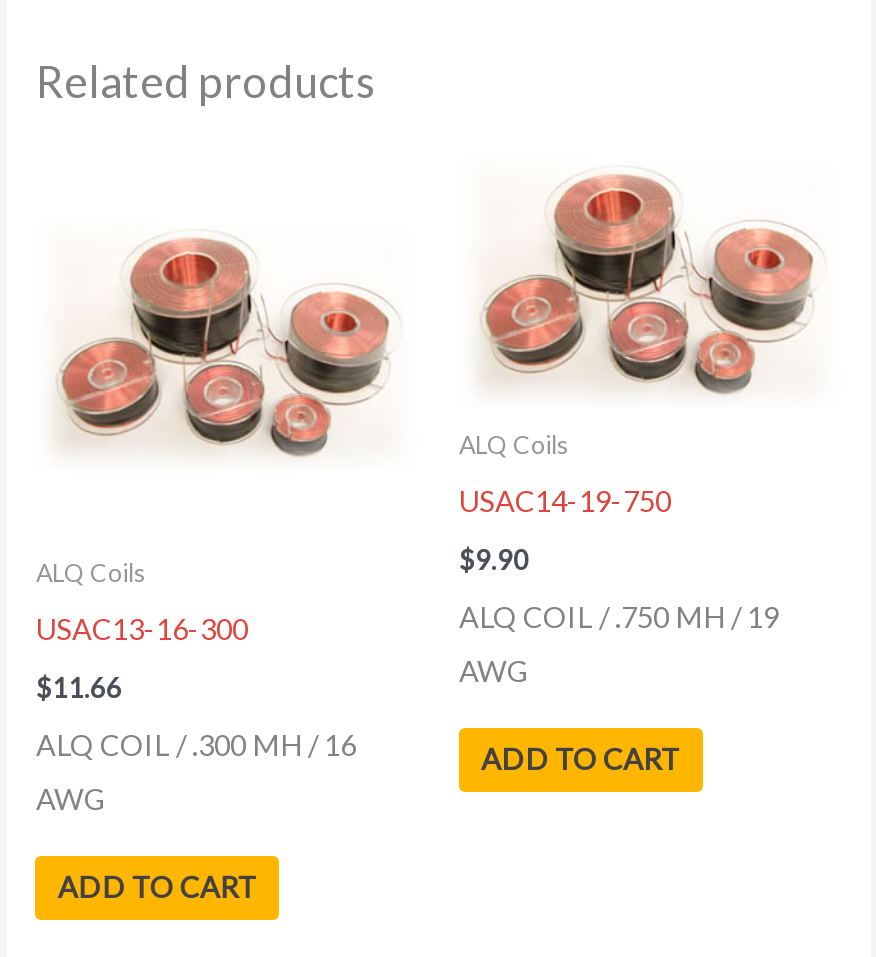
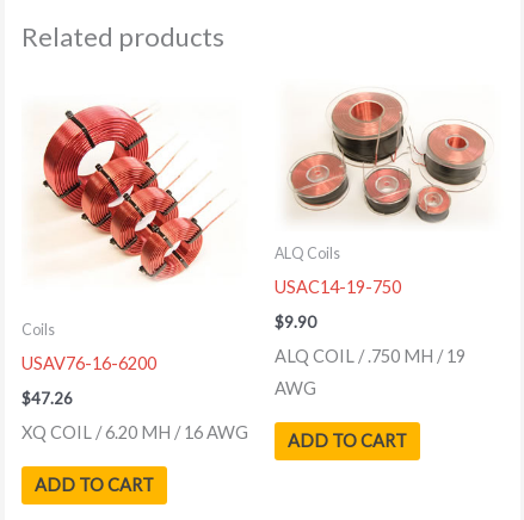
- [image]
- ALQ Coils
- USAC13-16-300
- $11.66
- ALQ COIL / .300 MH / 16
- AWG
+ [image]
+ Coils
+ USAV76-16-6200
+ $47.26
+ XQ COIL / 6.20 MH / 16 AWG
